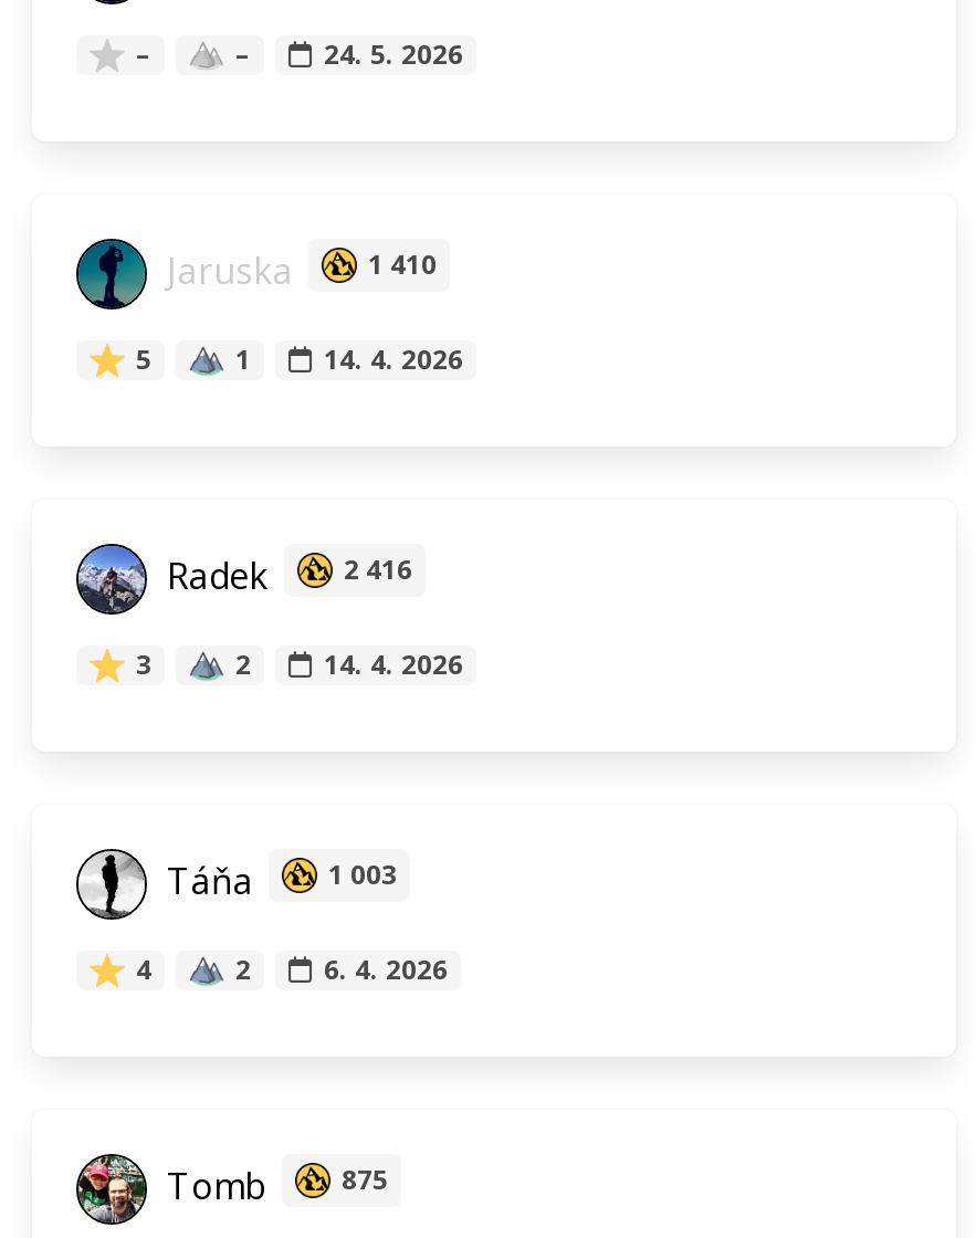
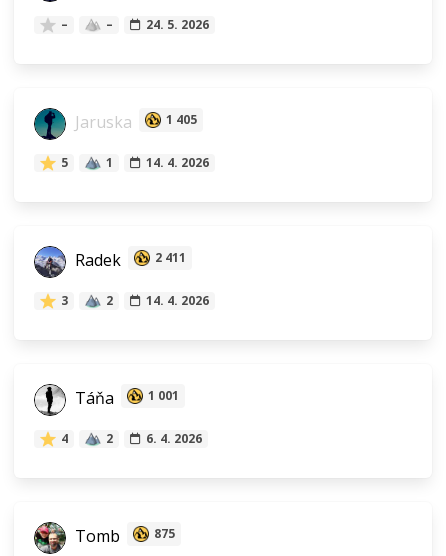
- Jaruska 1 410
+ Jaruska 1 405

- Radek 2 416
+ Radek 2 411

- Táňa 1 003
+ Táňa 1 001
